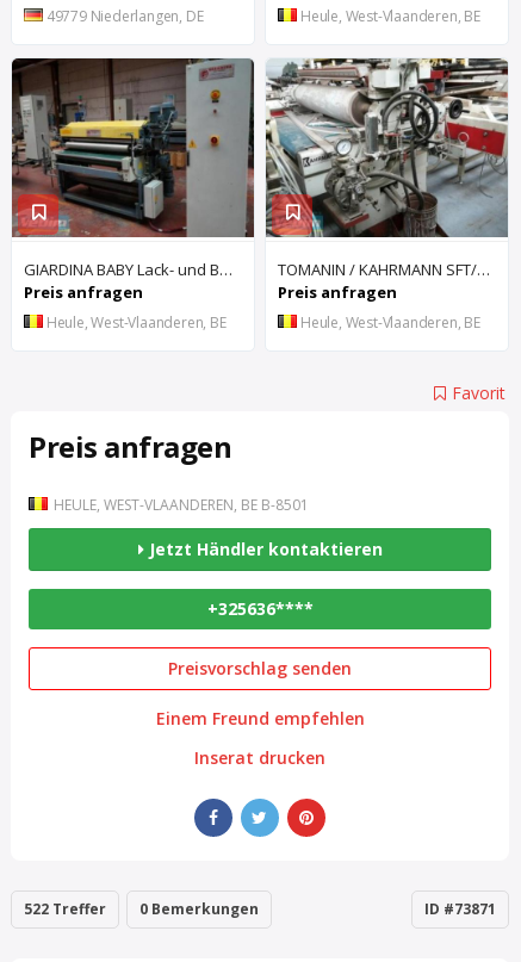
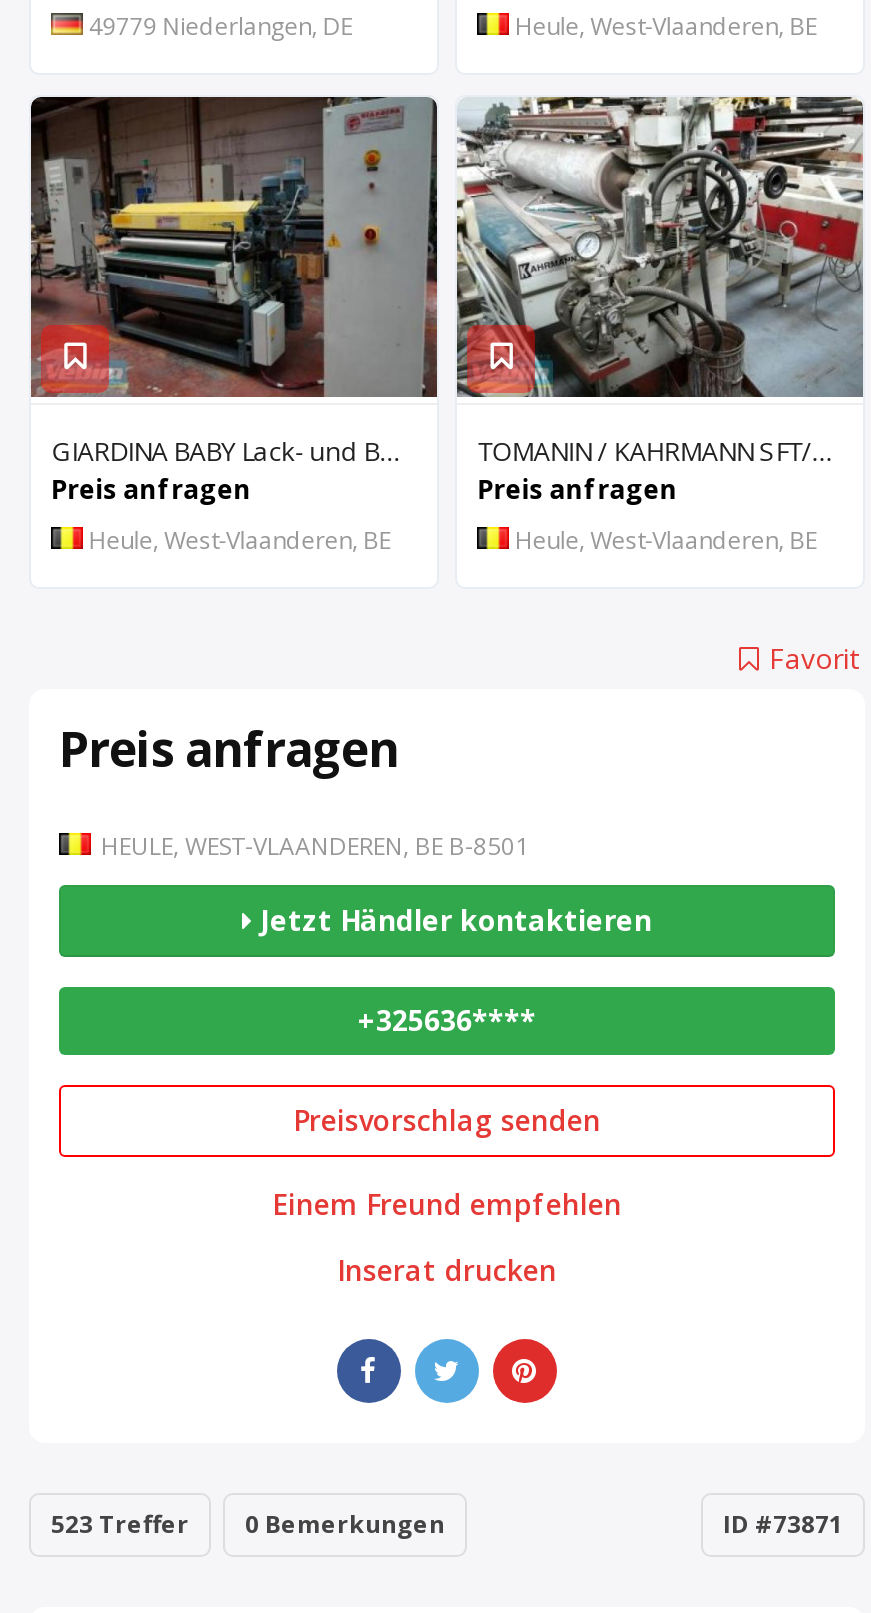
- 522 Treffer 0 Bemerkungen
+ 523 Treffer 0 Bemerkungen
